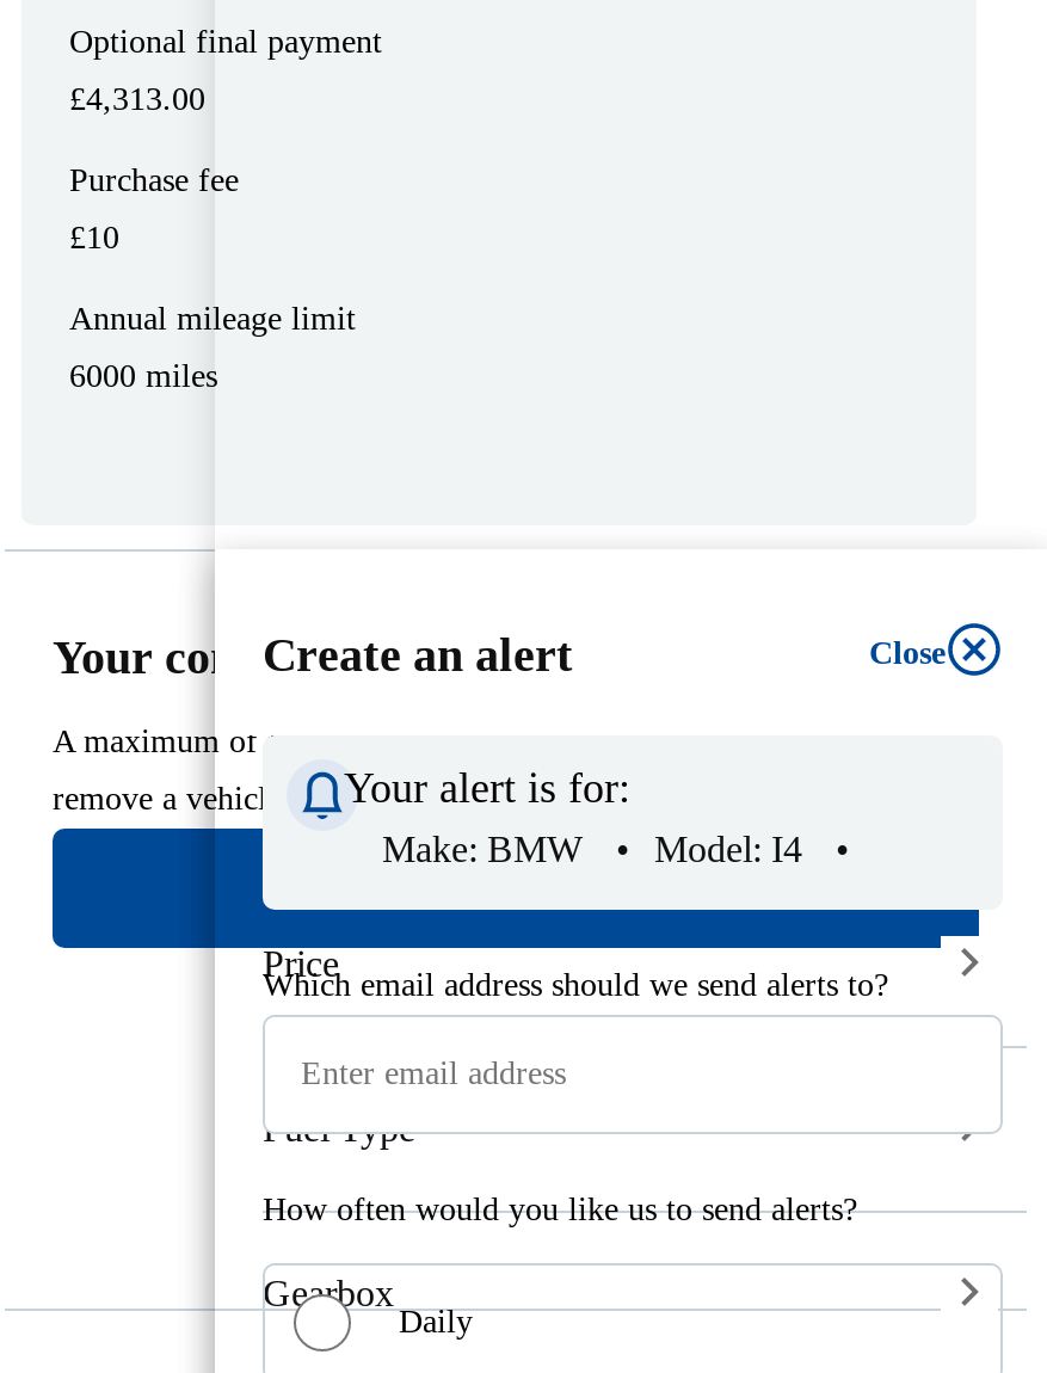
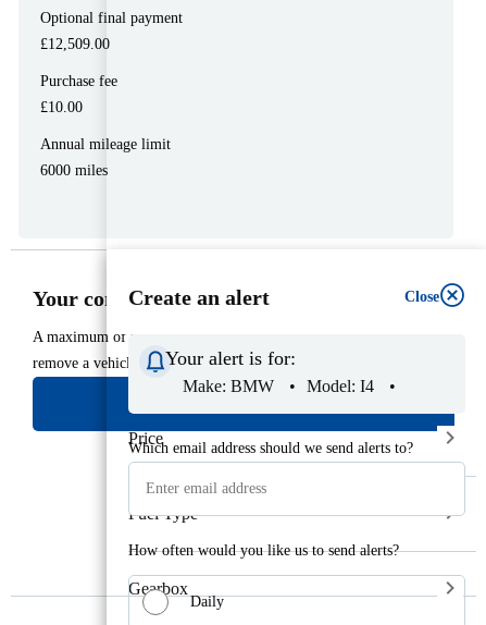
- £4,313.00
+ £12,509.00

- £10
+ £10.00
